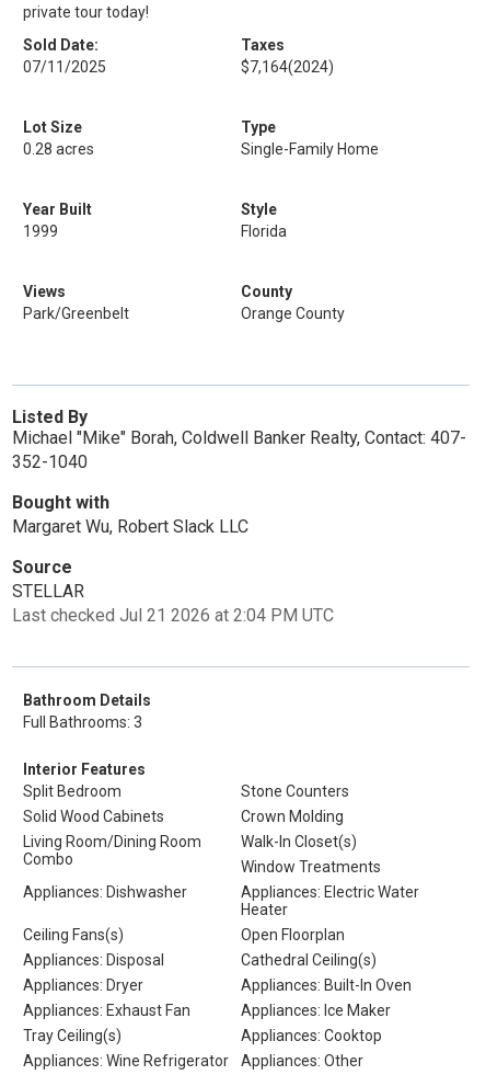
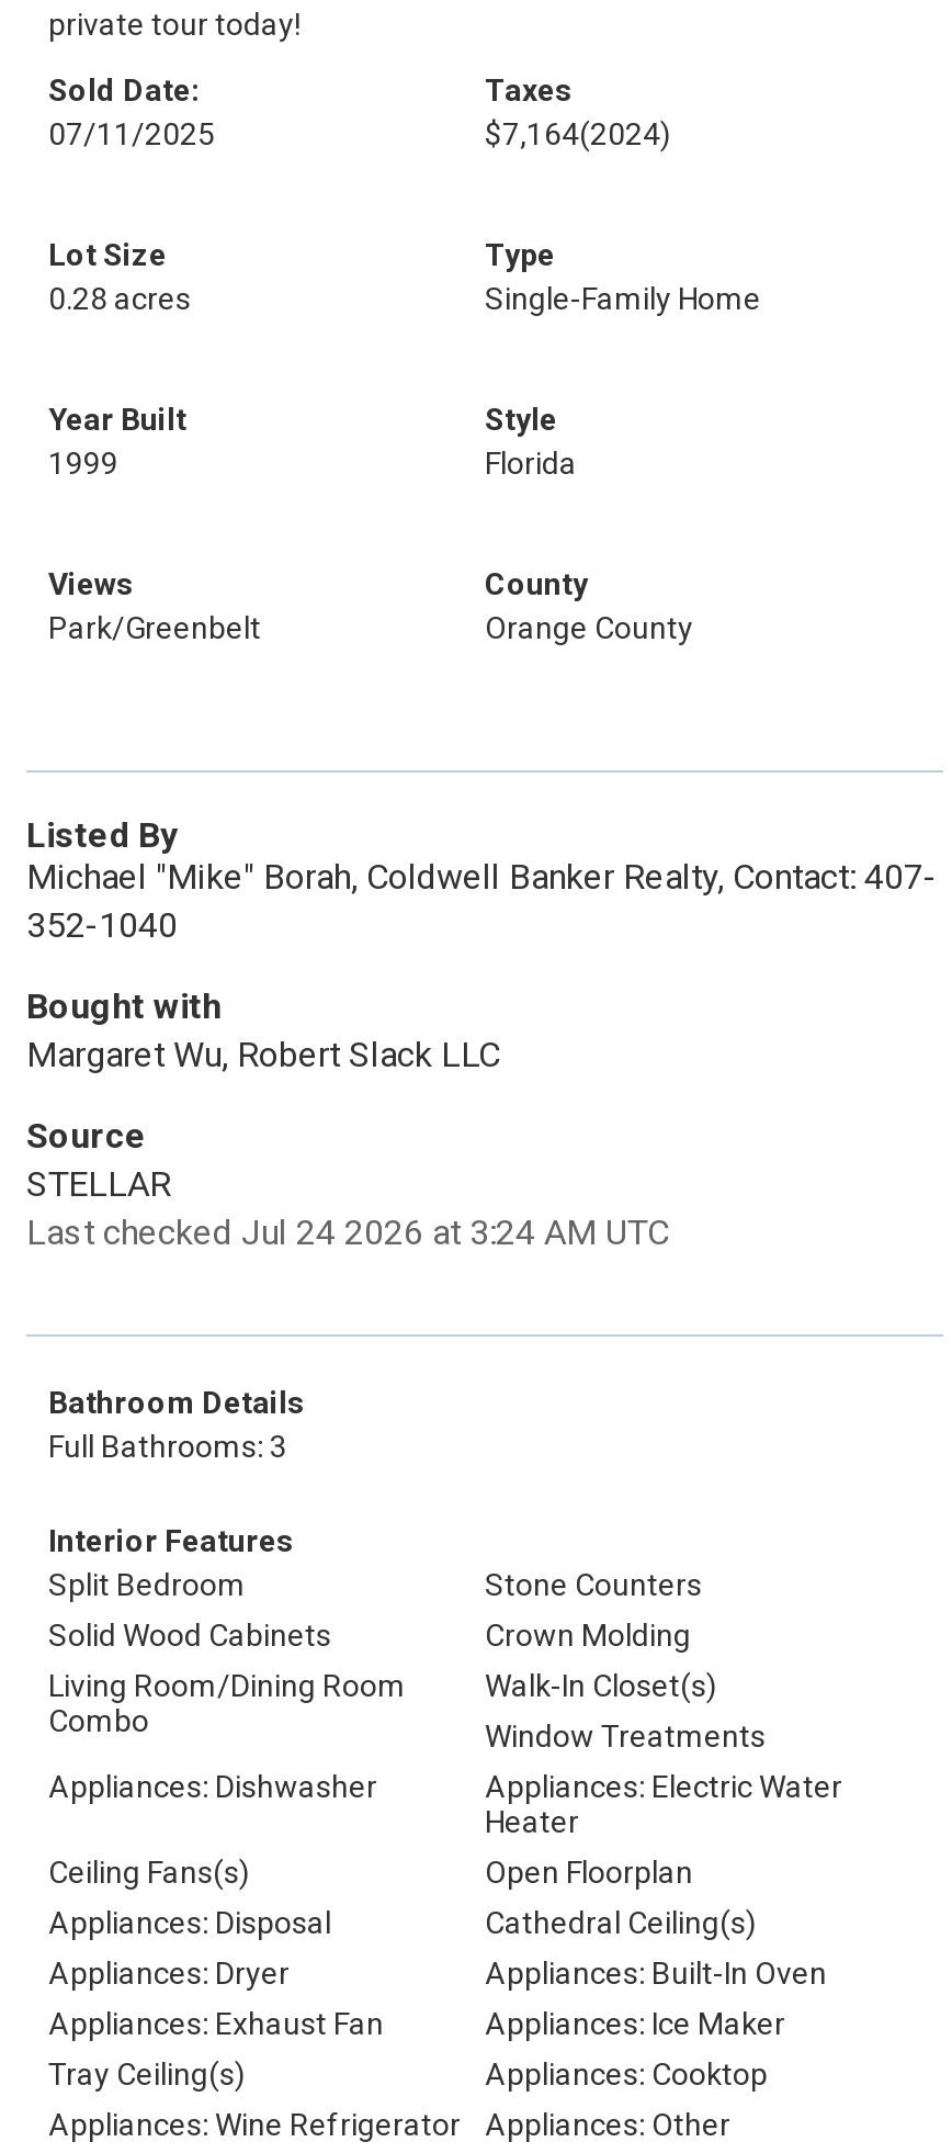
- Last checked Jul 21 2026 at 2:04 PM UTC
+ Last checked Jul 24 2026 at 3:24 AM UTC
